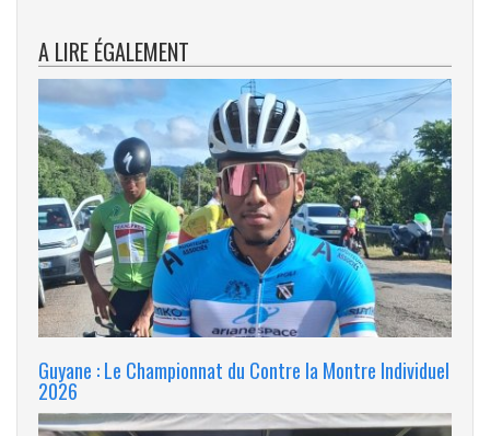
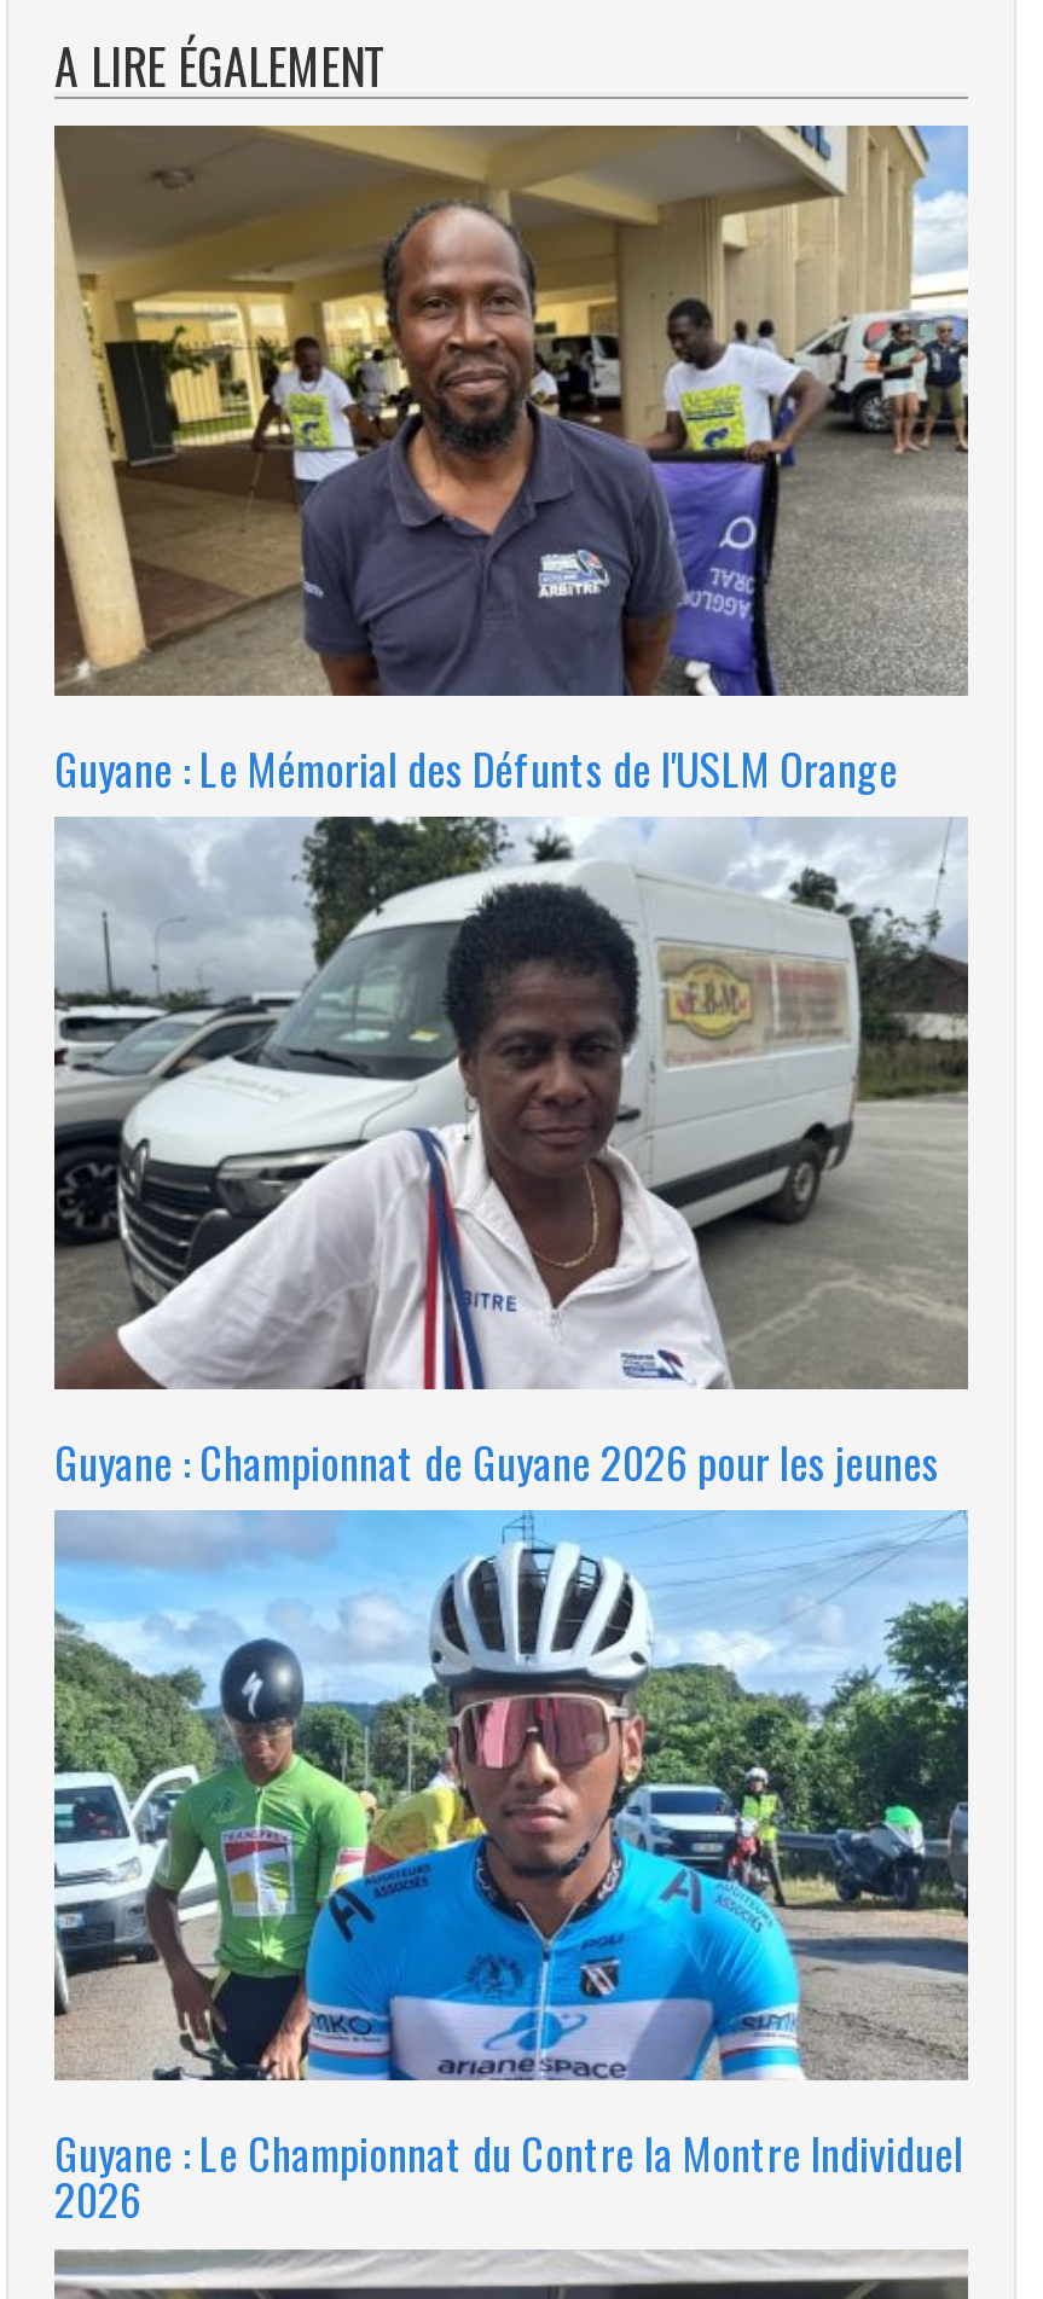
+ [image]
+ Guyane : Le Mémorial des Défunts de l'USLM Orange

+ [image]
+ Guyane : Championnat de Guyane 2026 pour les jeunes
